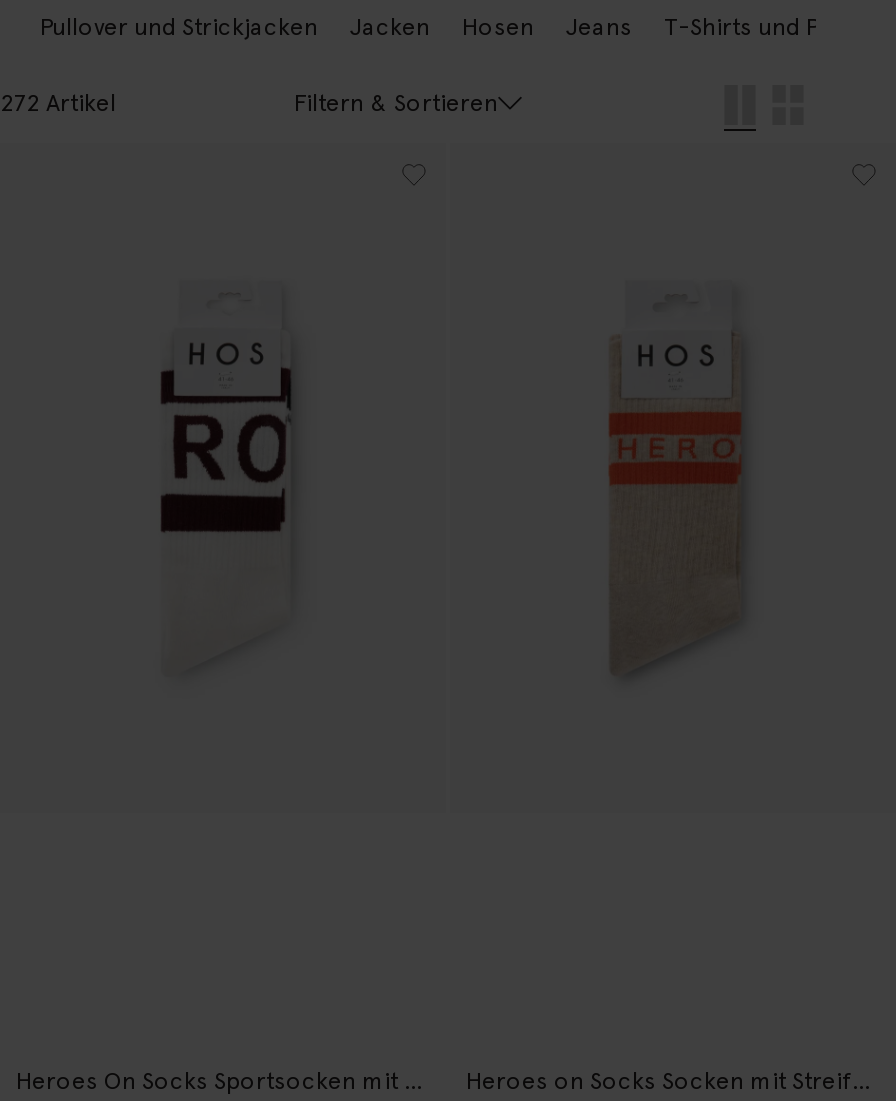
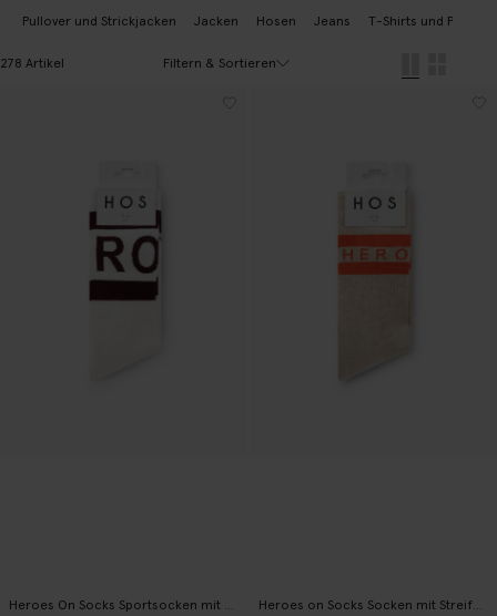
- 272 Artikel
+ 278 Artikel
